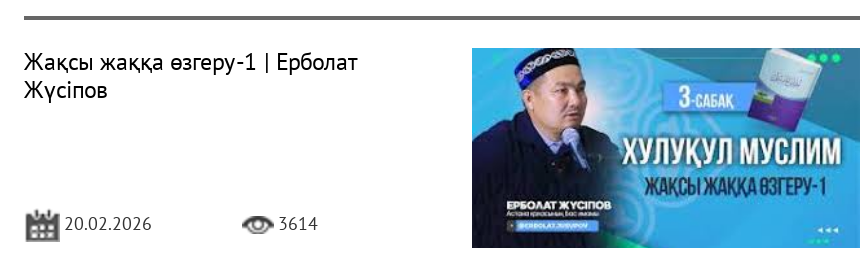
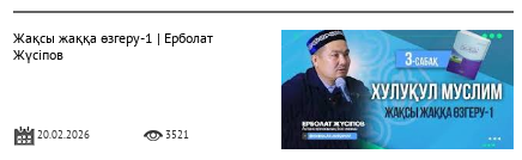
- 3614
+ 3521
